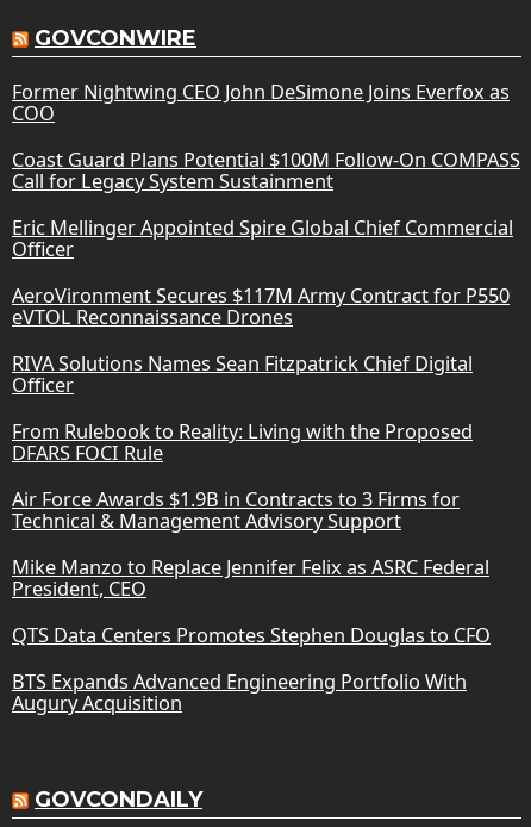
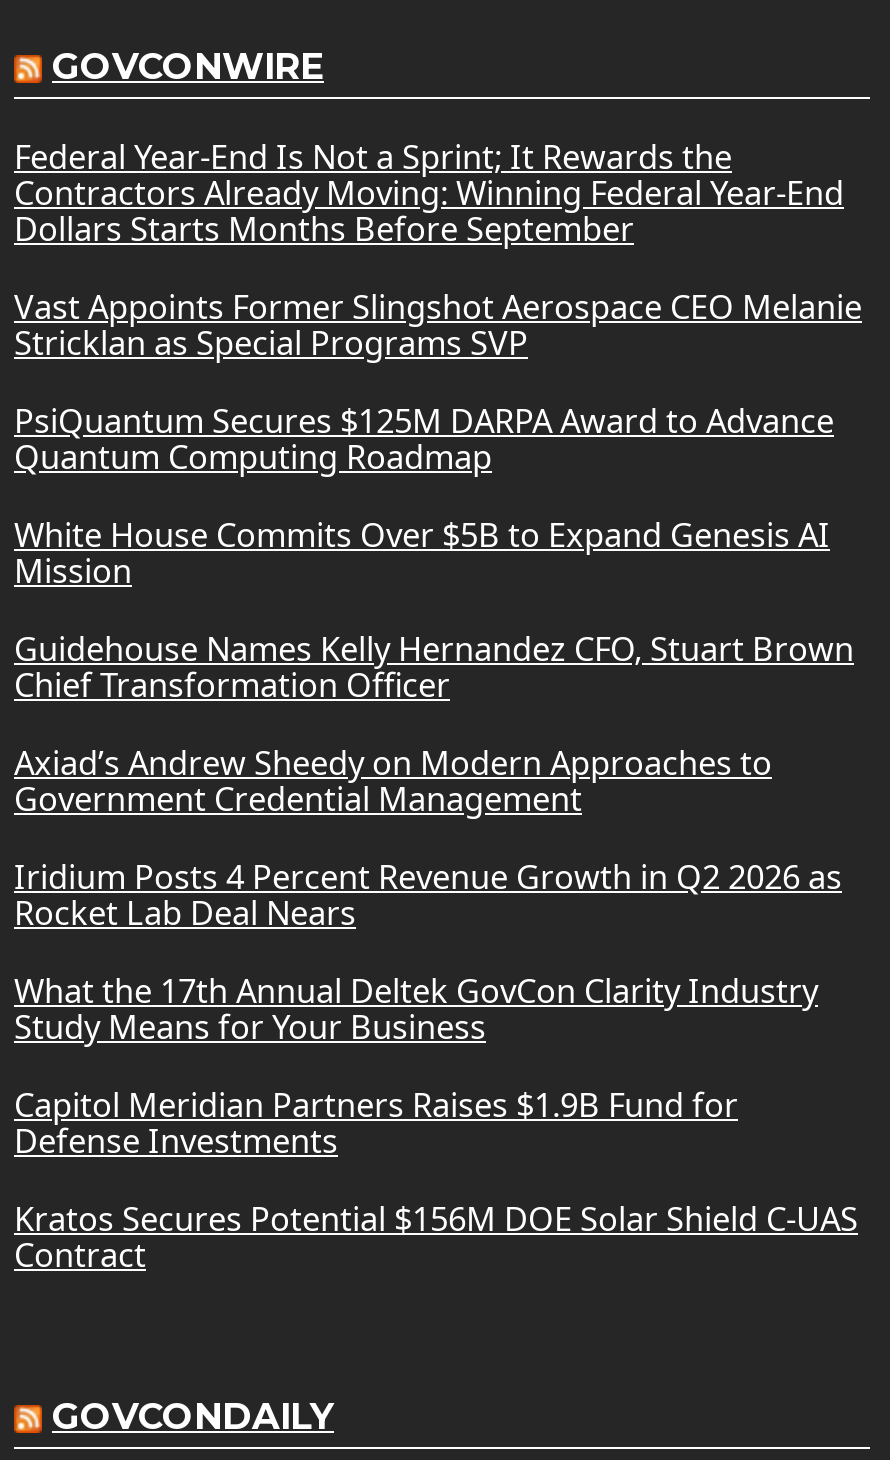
- Former Nightwing CEO John DeSimone Joins Everfox as
- COO
+ Federal Year-End Is Not a Sprint; It Rewards the
+ Contractors Already Moving: Winning Federal Year-End
+ Dollars Starts Months Before September

- Coast Guard Plans Potential $100M Follow-On COMPASS
- Call for Legacy System Sustainment
+ Vast Appoints Former Slingshot Aerospace CEO Melanie
+ Stricklan as Special Programs SVP

- Eric Mellinger Appointed Spire Global Chief Commercial
- Officer
+ PsiQuantum Secures $125M DARPA Award to Advance
+ Quantum Computing Roadmap

- AeroVironment Secures $117M Army Contract for P550
- eVTOL Reconnaissance Drones
+ White House Commits Over $5B to Expand Genesis AI
+ Mission

- RIVA Solutions Names Sean Fitzpatrick Chief Digital
- Officer
+ Guidehouse Names Kelly Hernandez CFO, Stuart Brown
+ Chief Transformation Officer

- From Rulebook to Reality: Living with the Proposed
- DFARS FOCI Rule
+ Axiad’s Andrew Sheedy on Modern Approaches to
+ Government Credential Management

- Air Force Awards $1.9B in Contracts to 3 Firms for
- Technical & Management Advisory Support
+ Iridium Posts 4 Percent Revenue Growth in Q2 2026 as
+ Rocket Lab Deal Nears

- Mike Manzo to Replace Jennifer Felix as ASRC Federal
- President, CEO
+ What the 17th Annual Deltek GovCon Clarity Industry
+ Study Means for Your Business

- QTS Data Centers Promotes Stephen Douglas to CFO
+ Capitol Meridian Partners Raises $1.9B Fund for
+ Defense Investments

- BTS Expands Advanced Engineering Portfolio With
- Augury Acquisition
+ Kratos Secures Potential $156M DOE Solar Shield C-UAS
+ Contract
